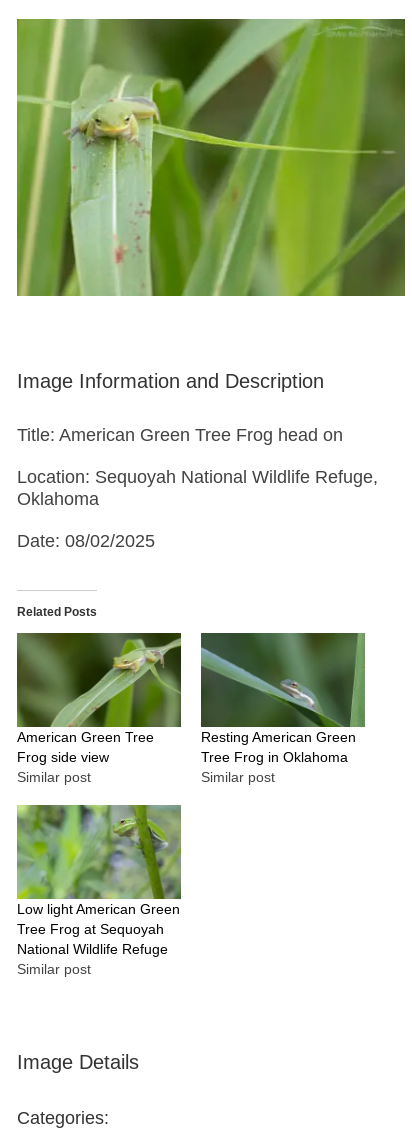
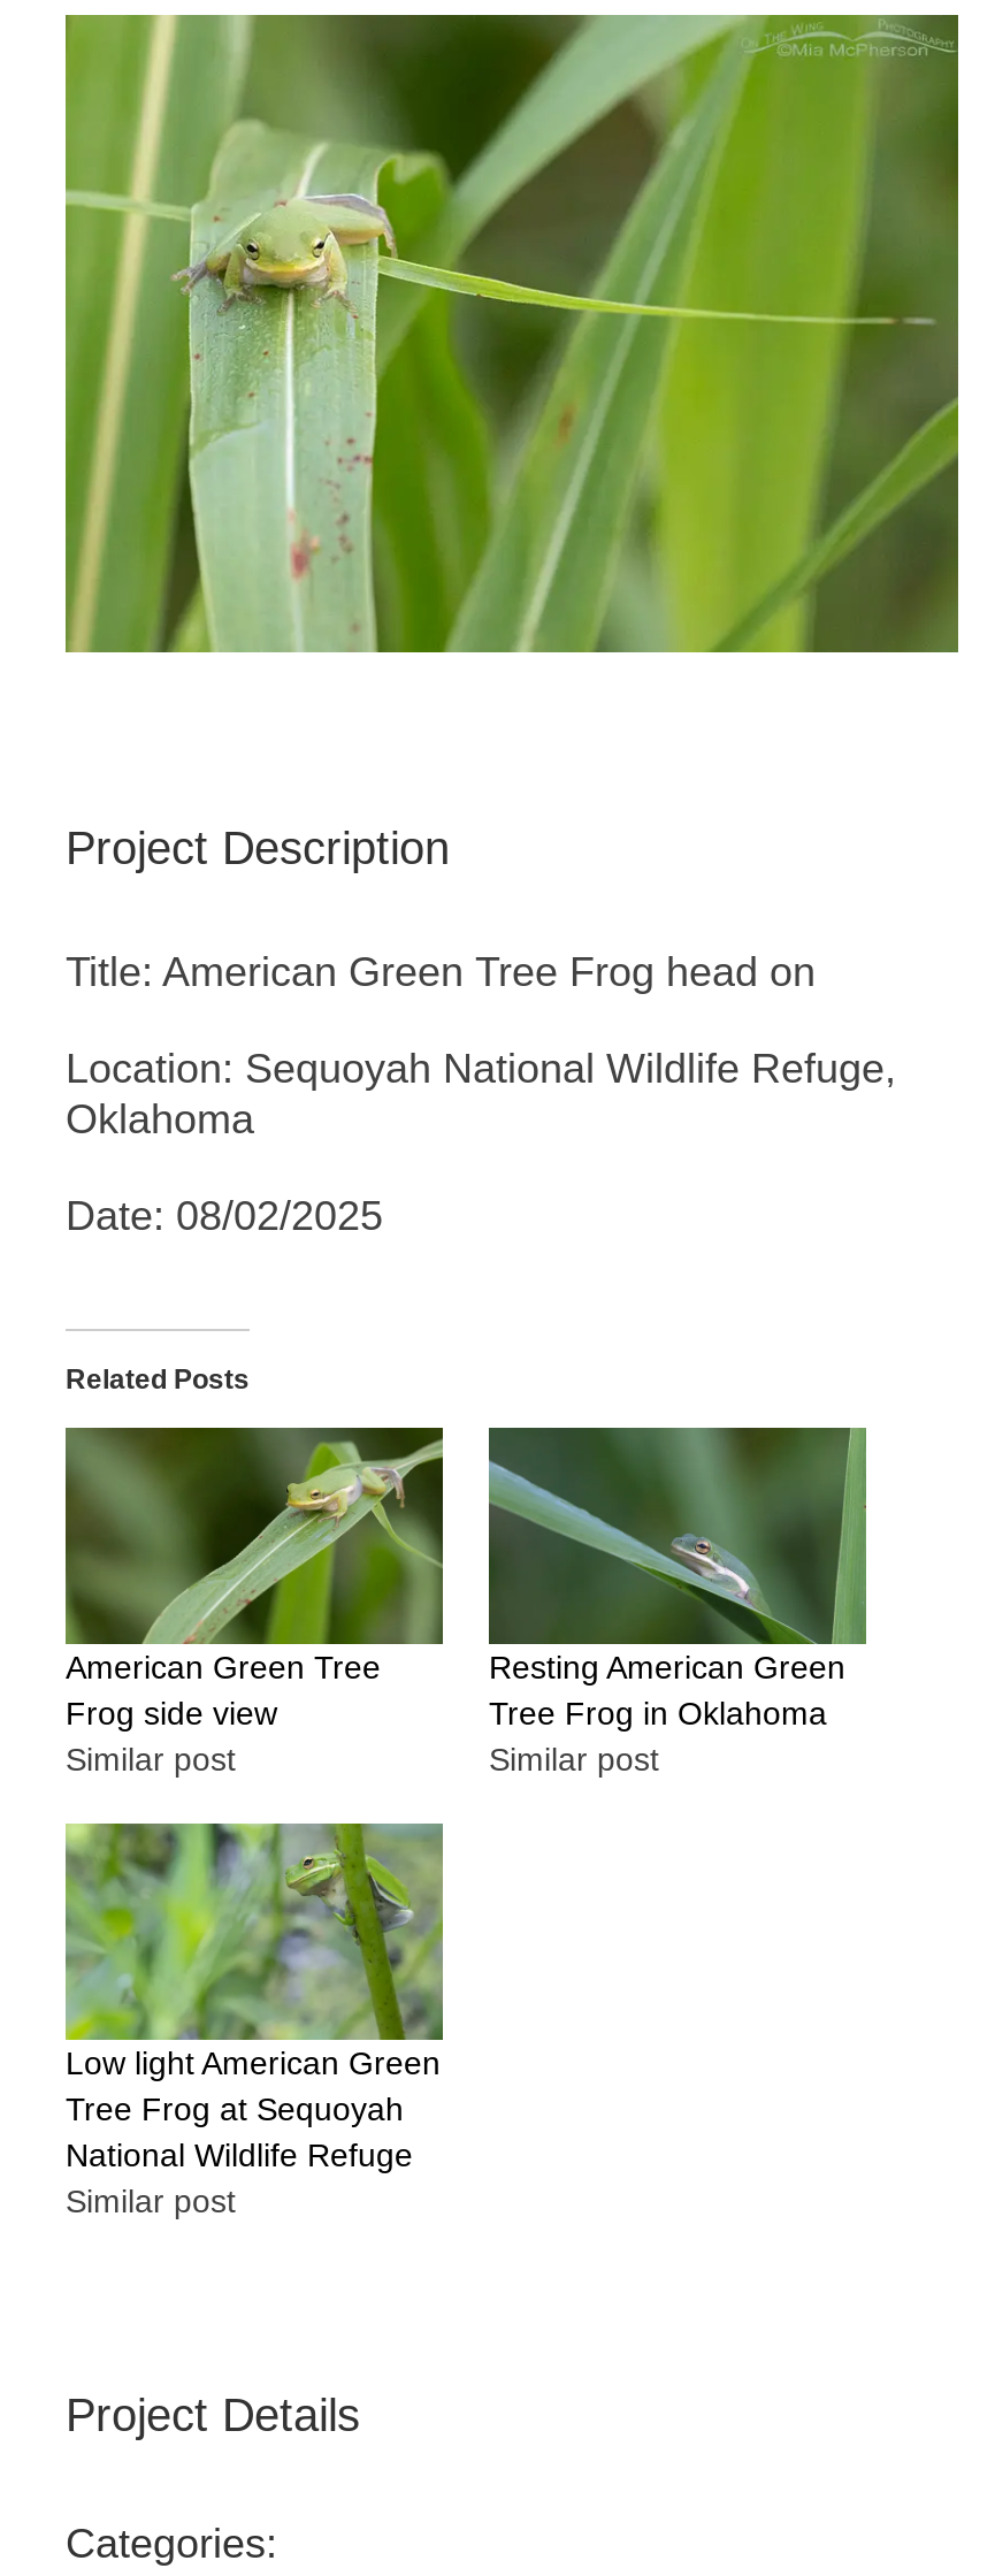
- Image Information and Description
+ Project Description

- Image Details
+ Project Details
